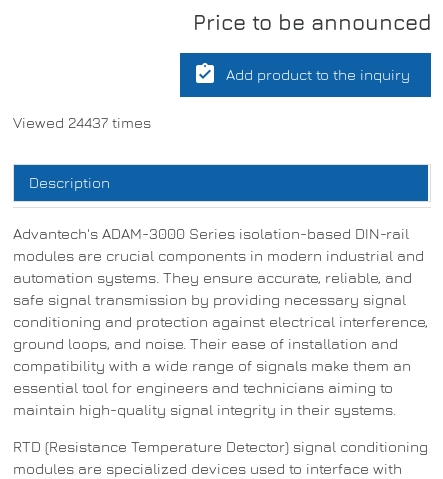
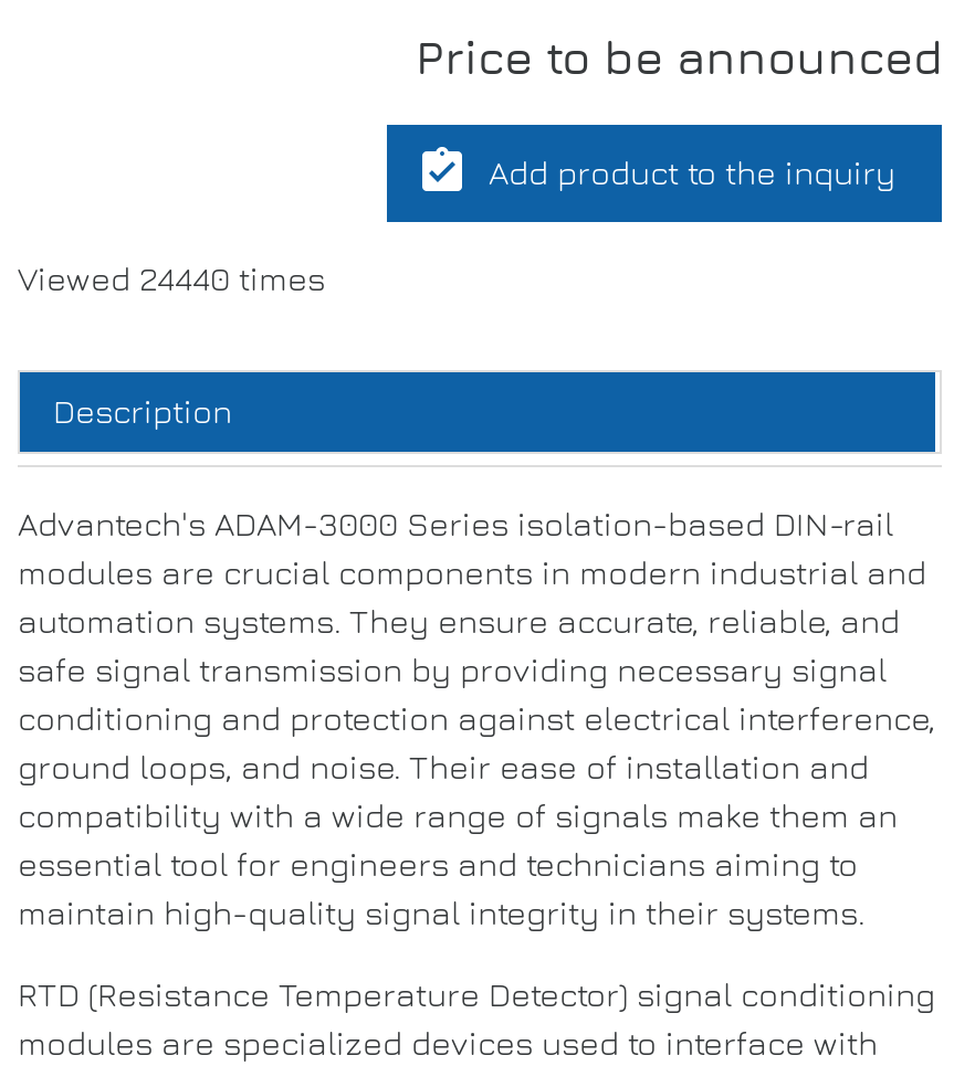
- Viewed 24437 times
+ Viewed 24440 times
